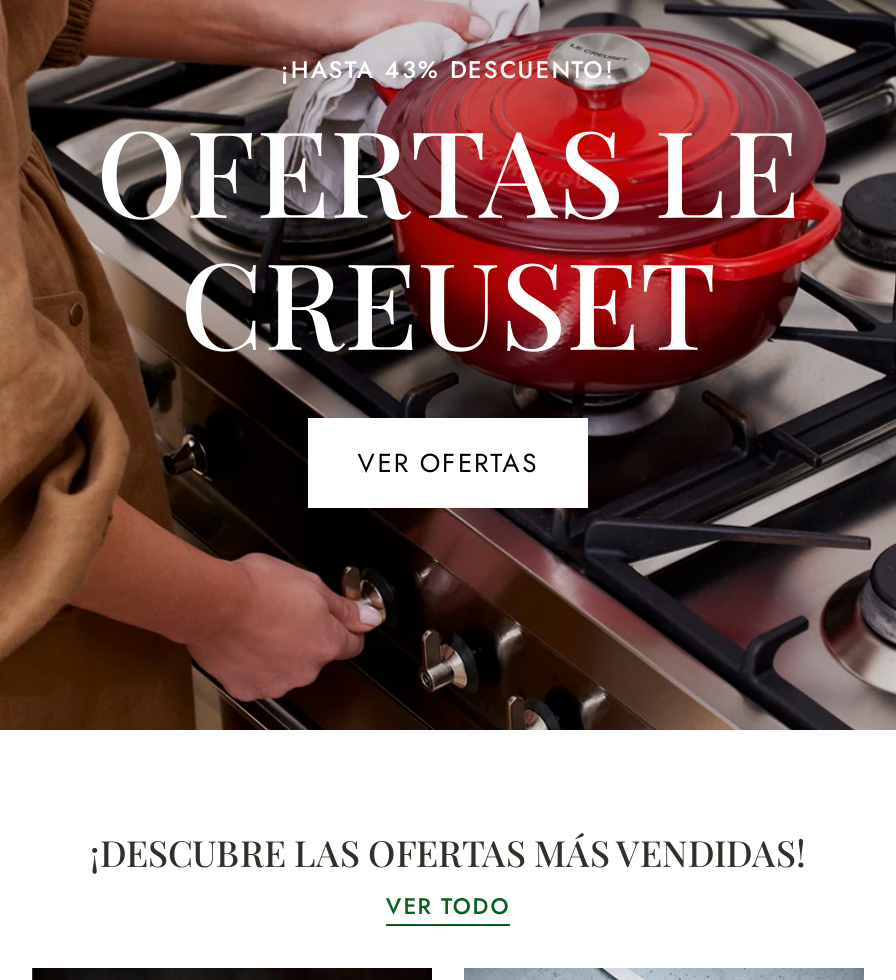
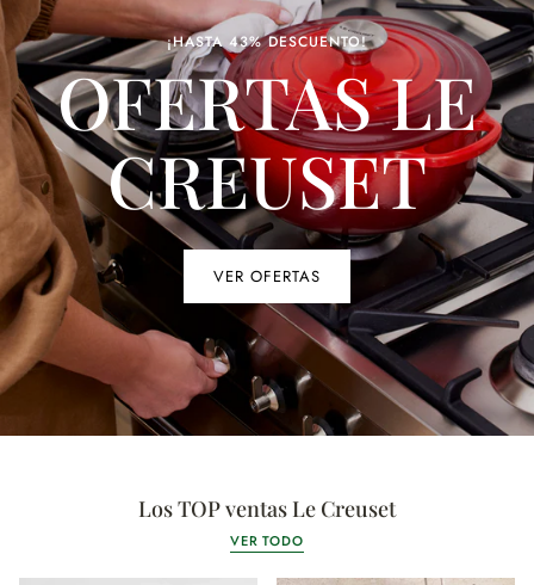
- ¡DESCUBRE LAS OFERTAS MÁS VENDIDAS!
+ Los TOP ventas Le Creuset
